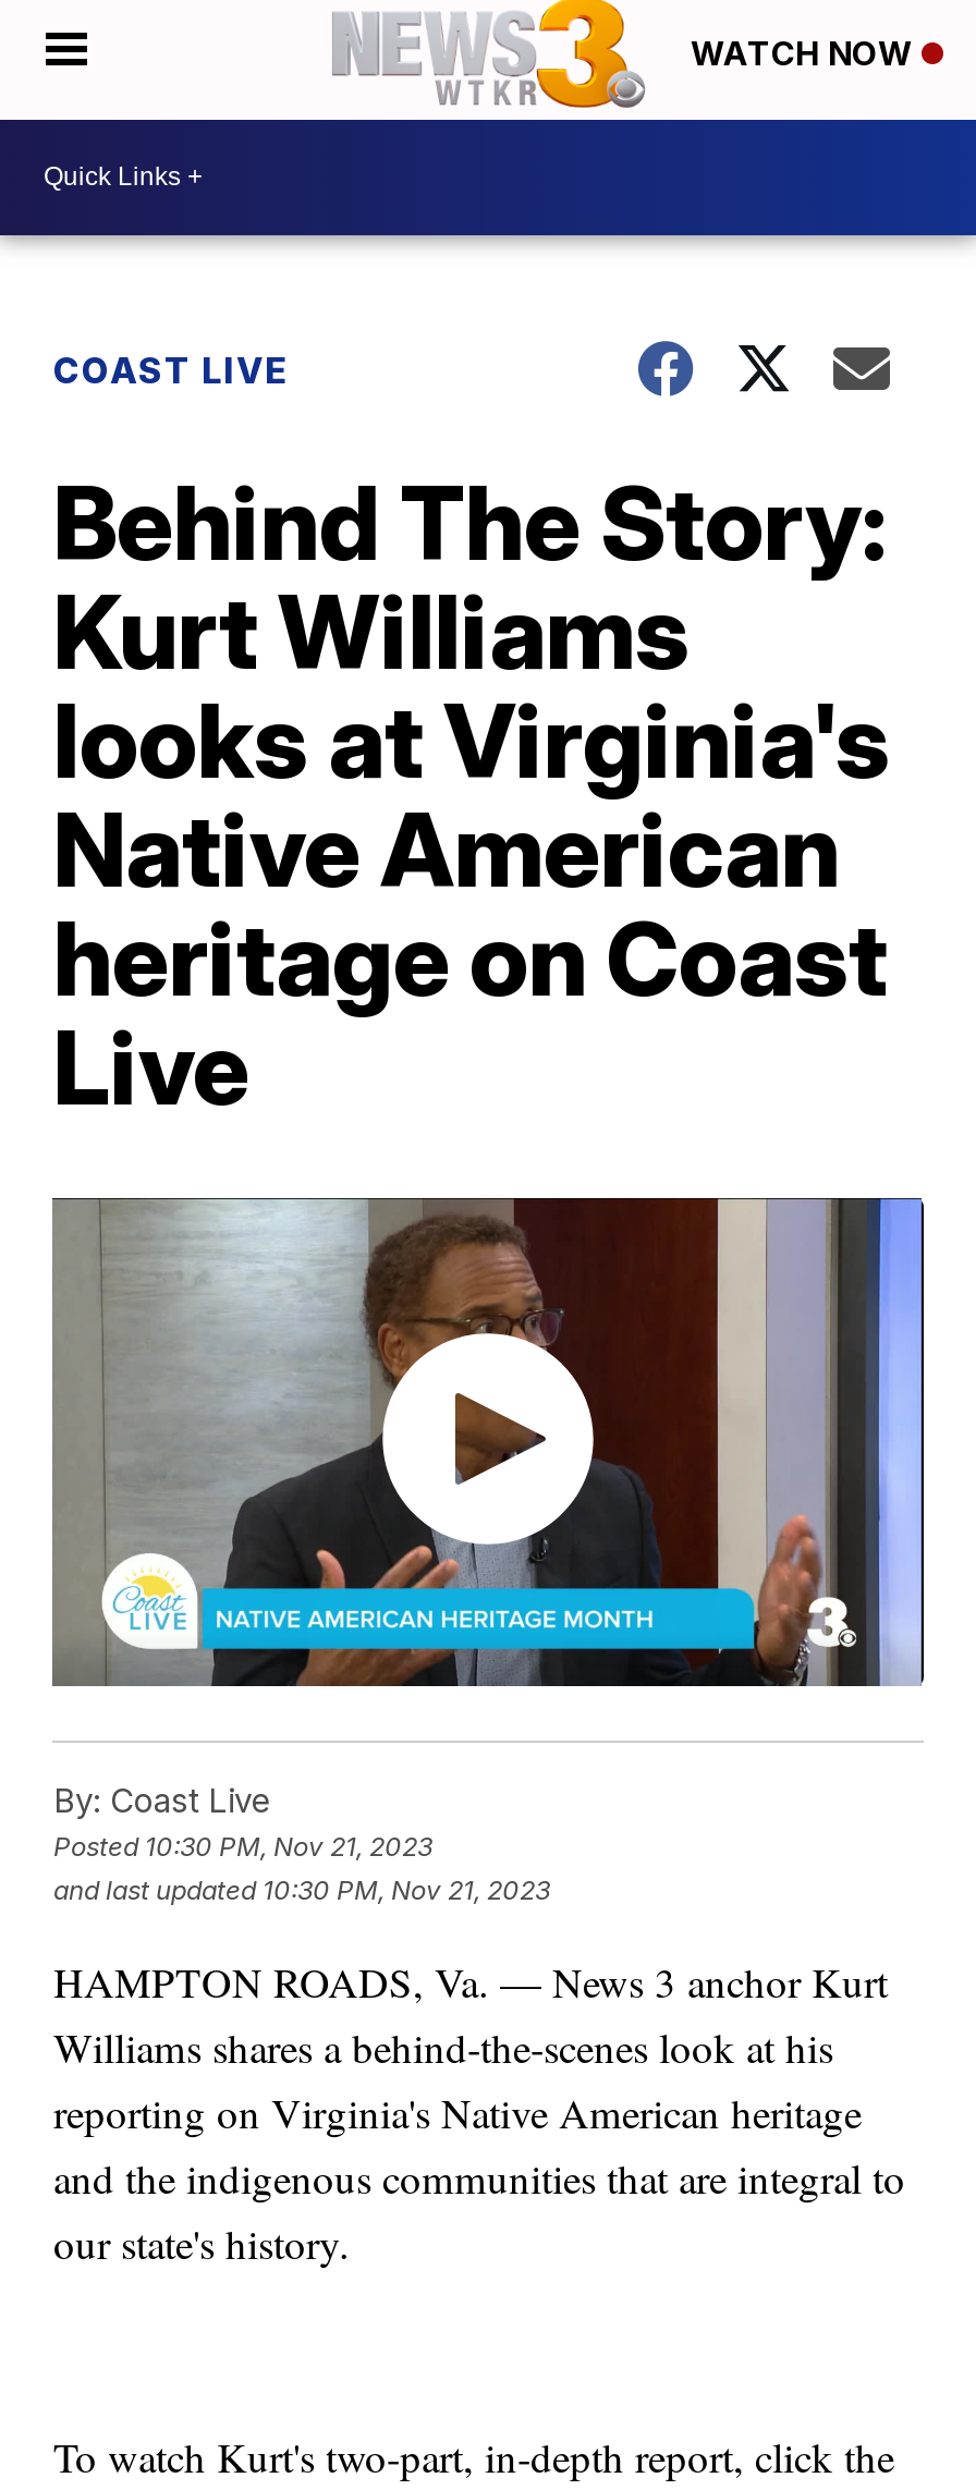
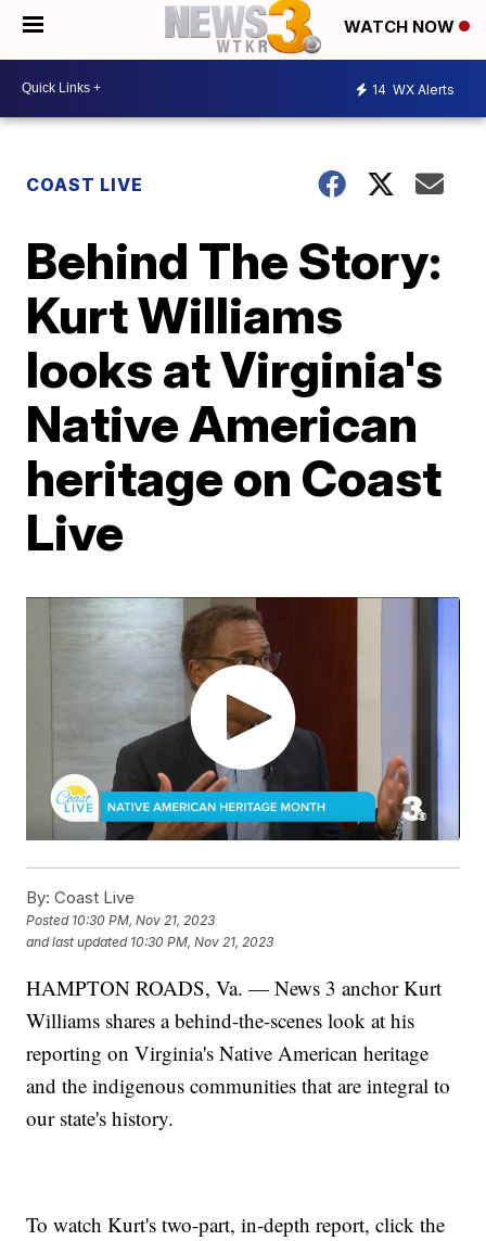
+ 14 WX Alerts
